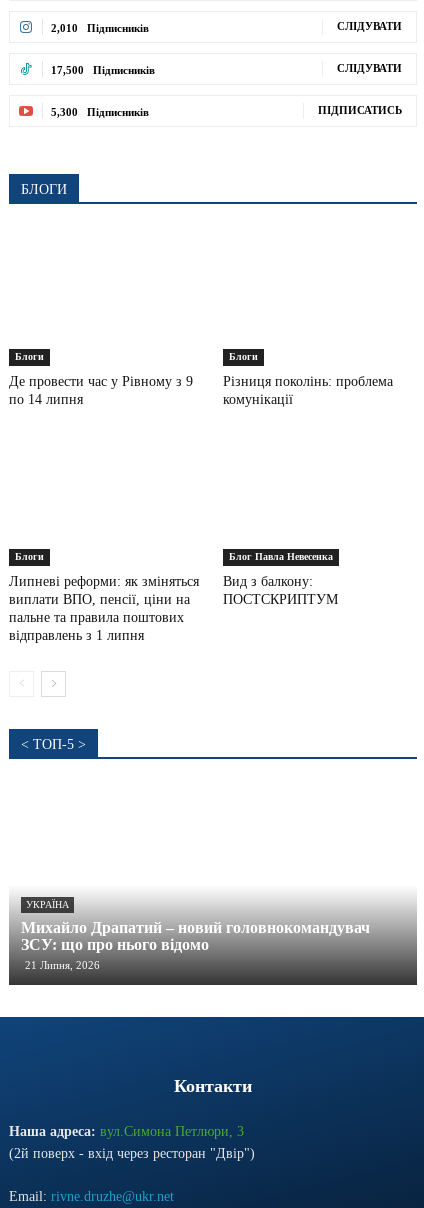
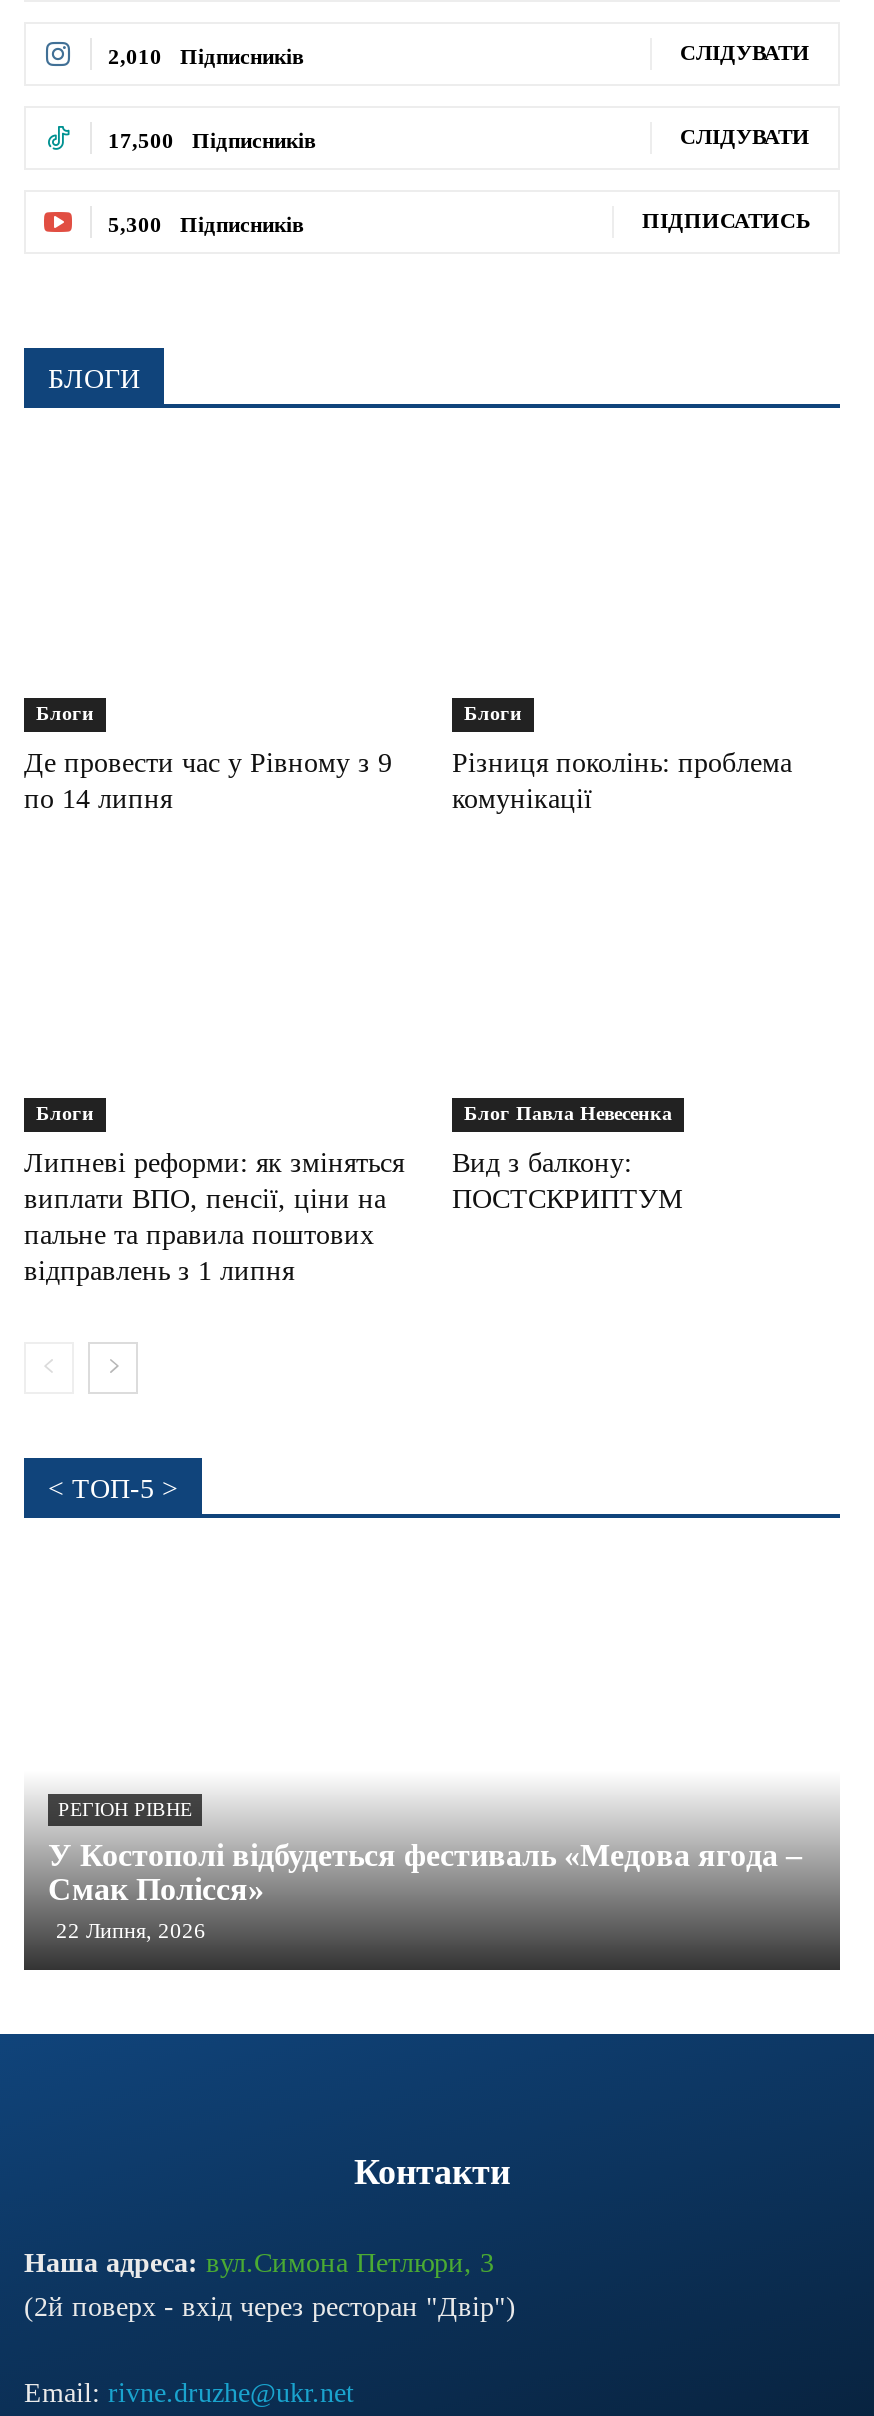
- УКРАЇНА
+ РЕГІОН РІВНЕ

- Михайло Драпатий – новий головнокомандувач
- ЗСУ: що про нього відомо
- 21 Липня, 2026
+ У Костополі відбудеться фестиваль «Медова ягода –
+ Смак Полісся»
+ 22 Липня, 2026
